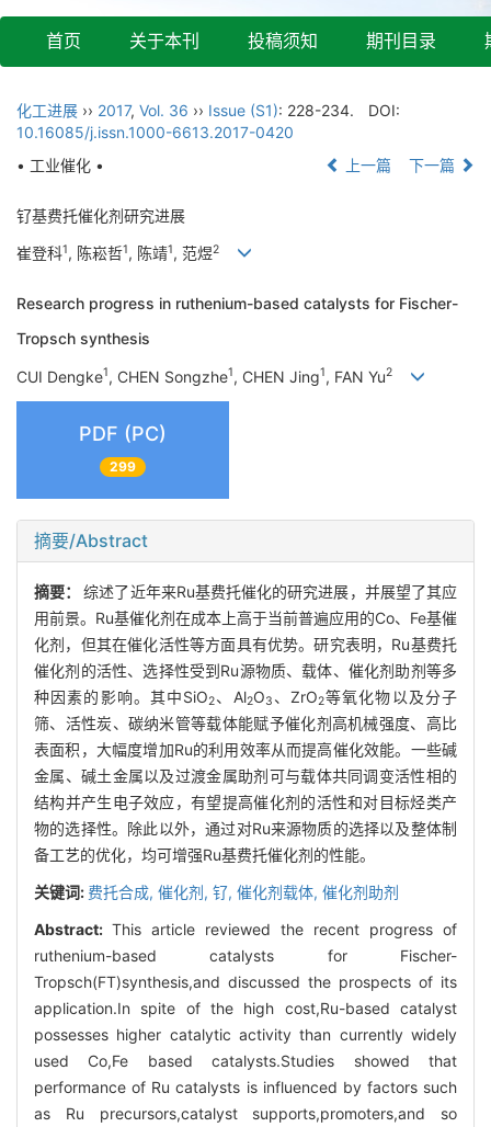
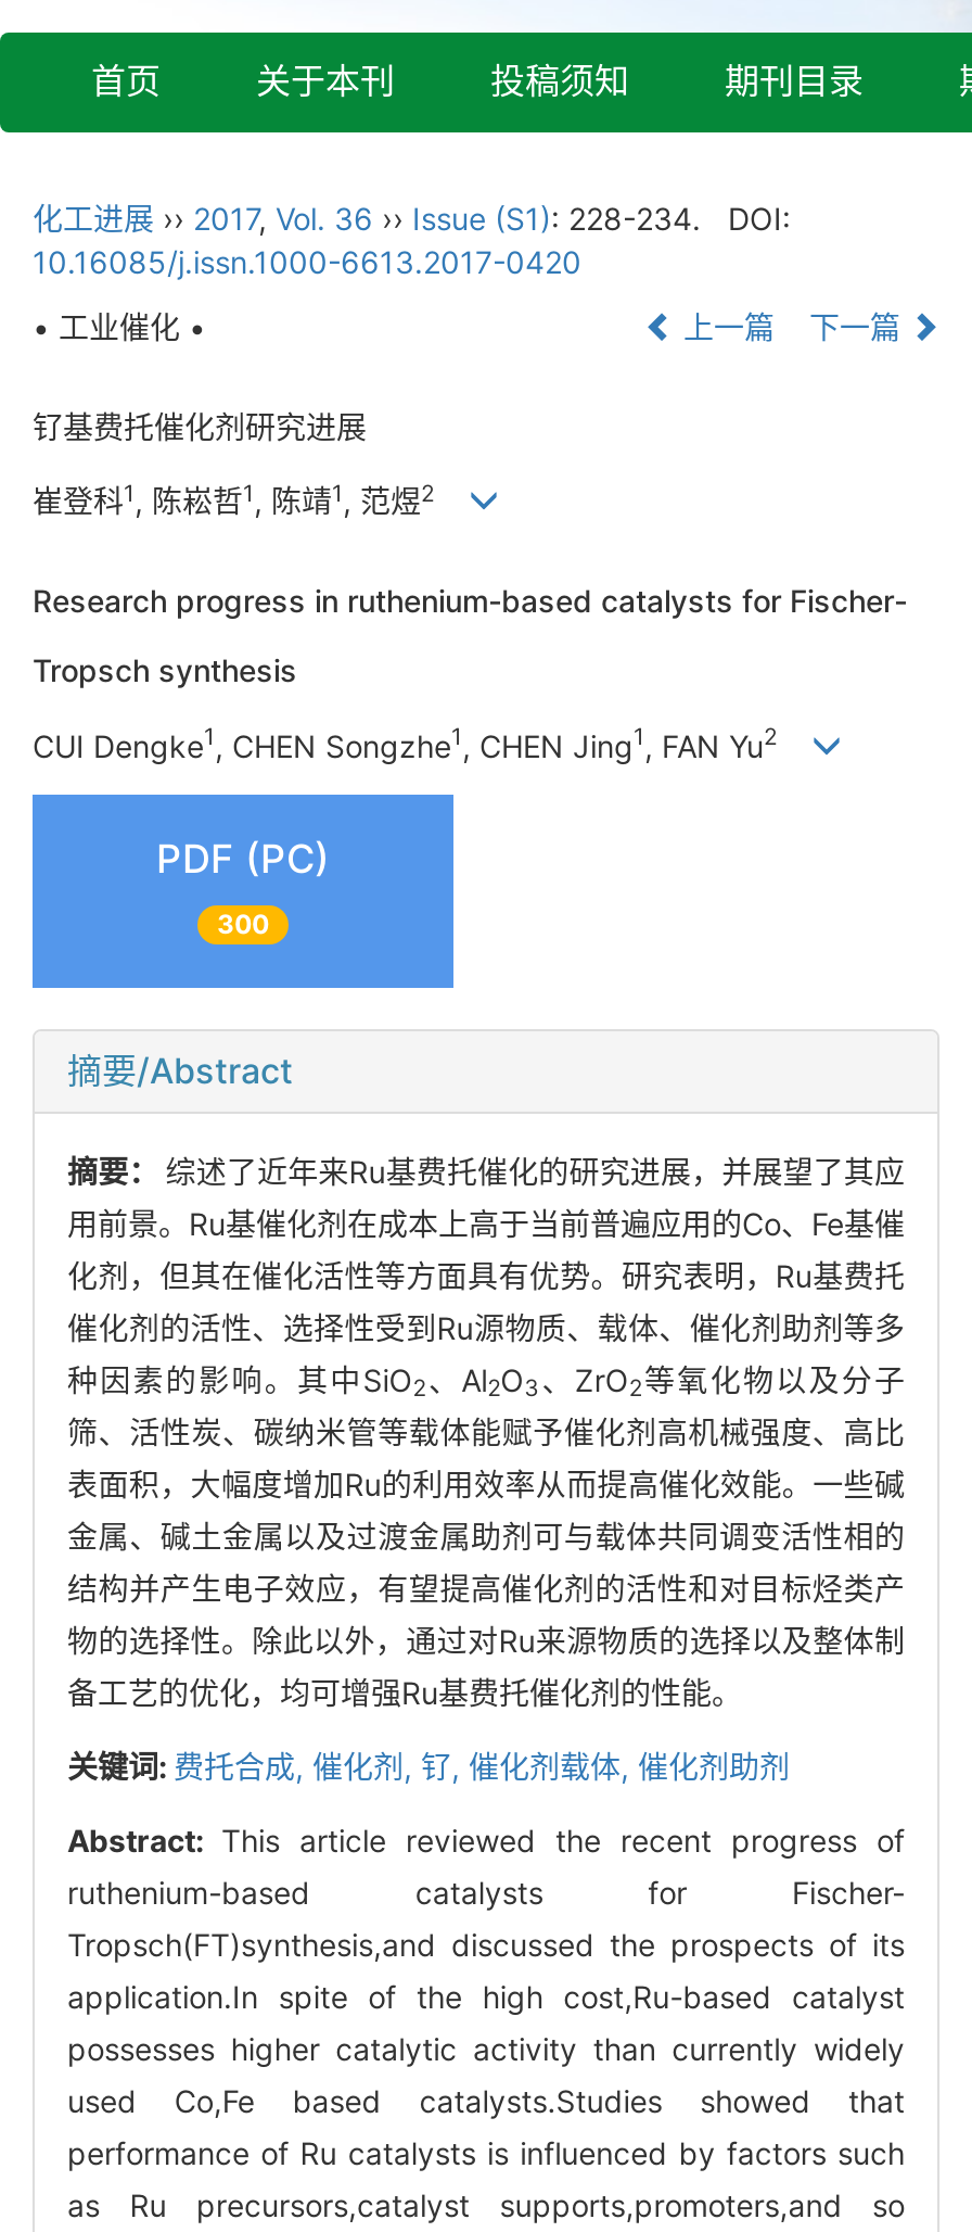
- 299
+ 300
